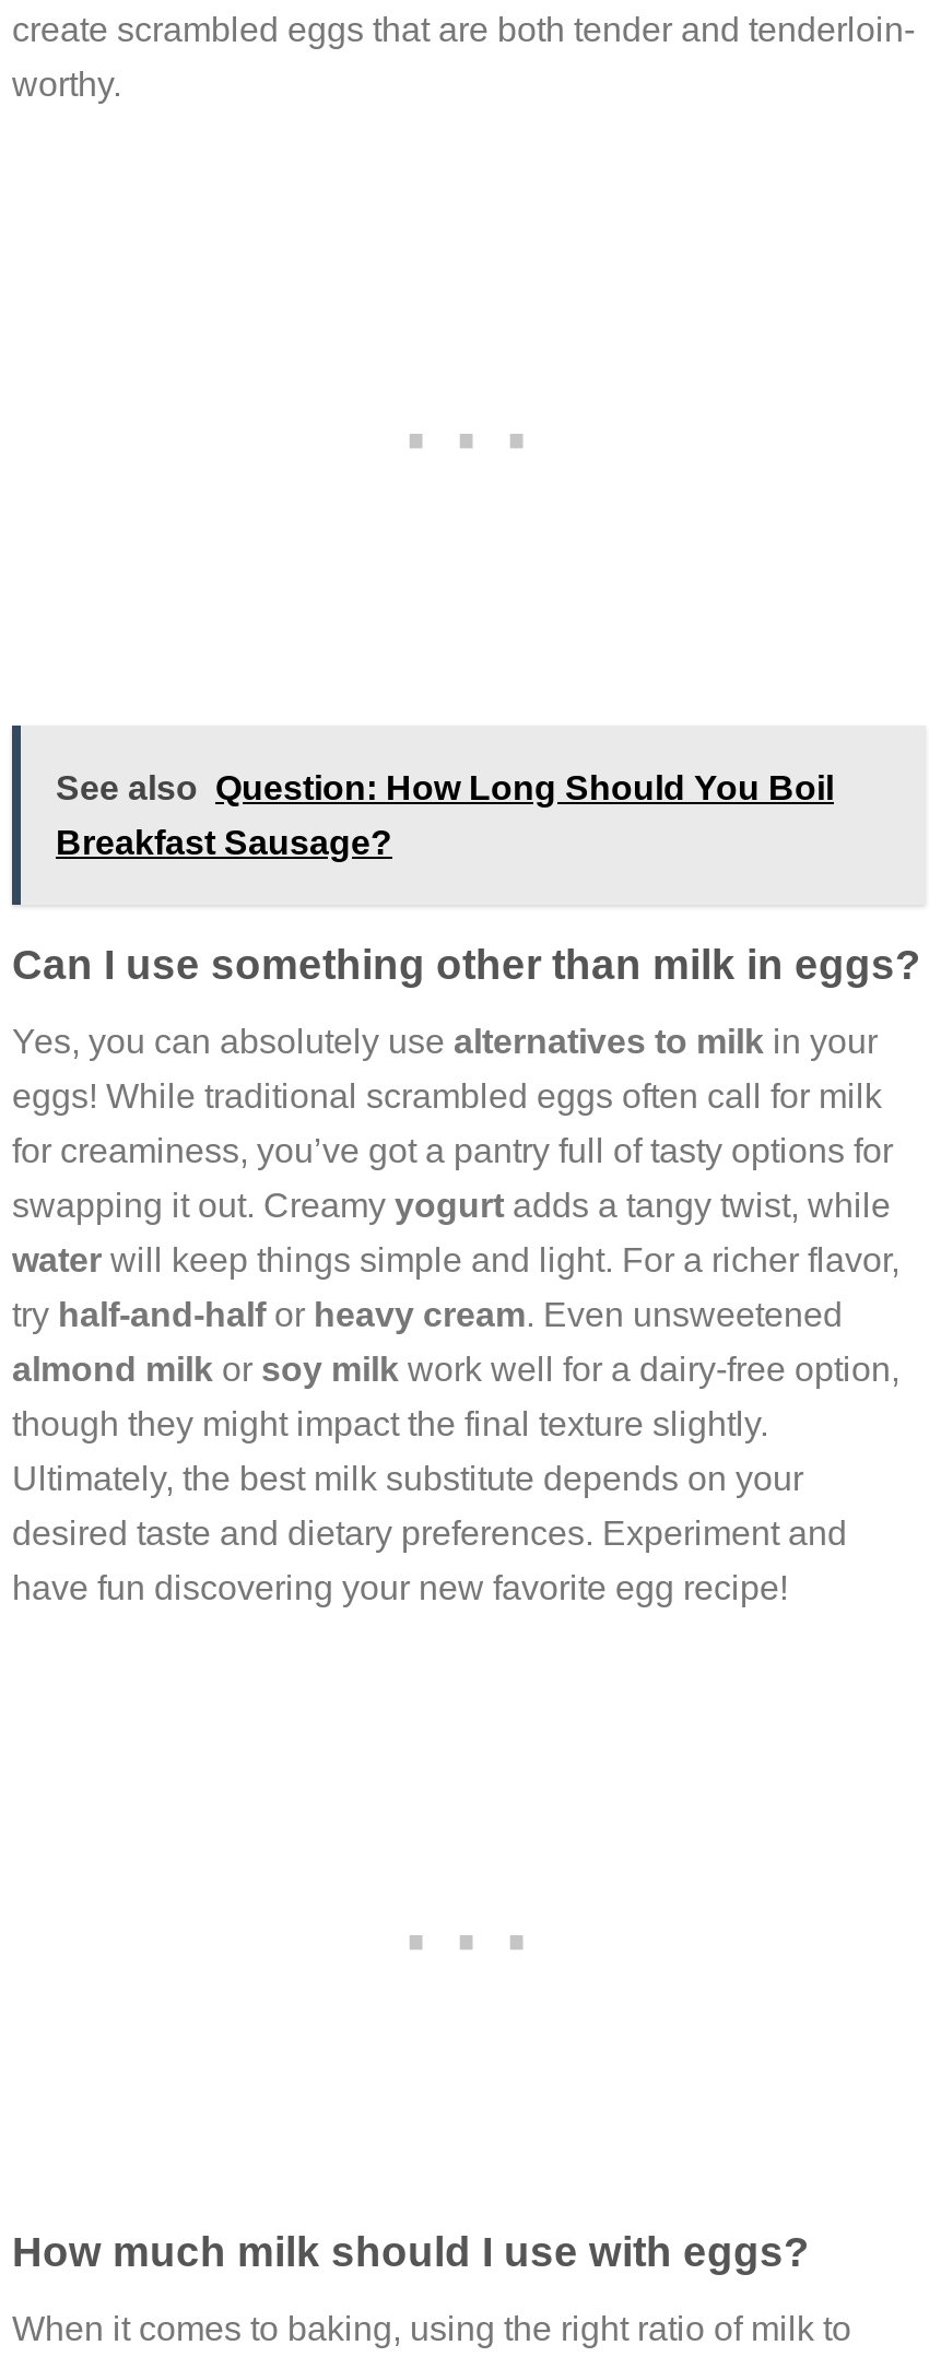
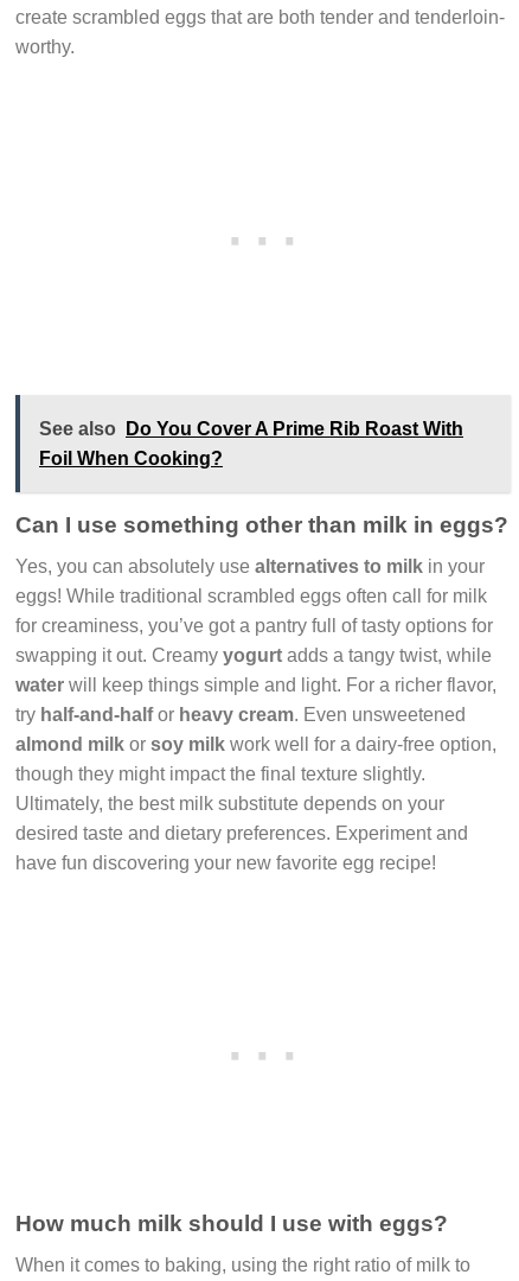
- See also Question: How Long Should You Boil
+ See also Do You Cover A Prime Rib Roast With

- Breakfast Sausage?
+ Foil When Cooking?
